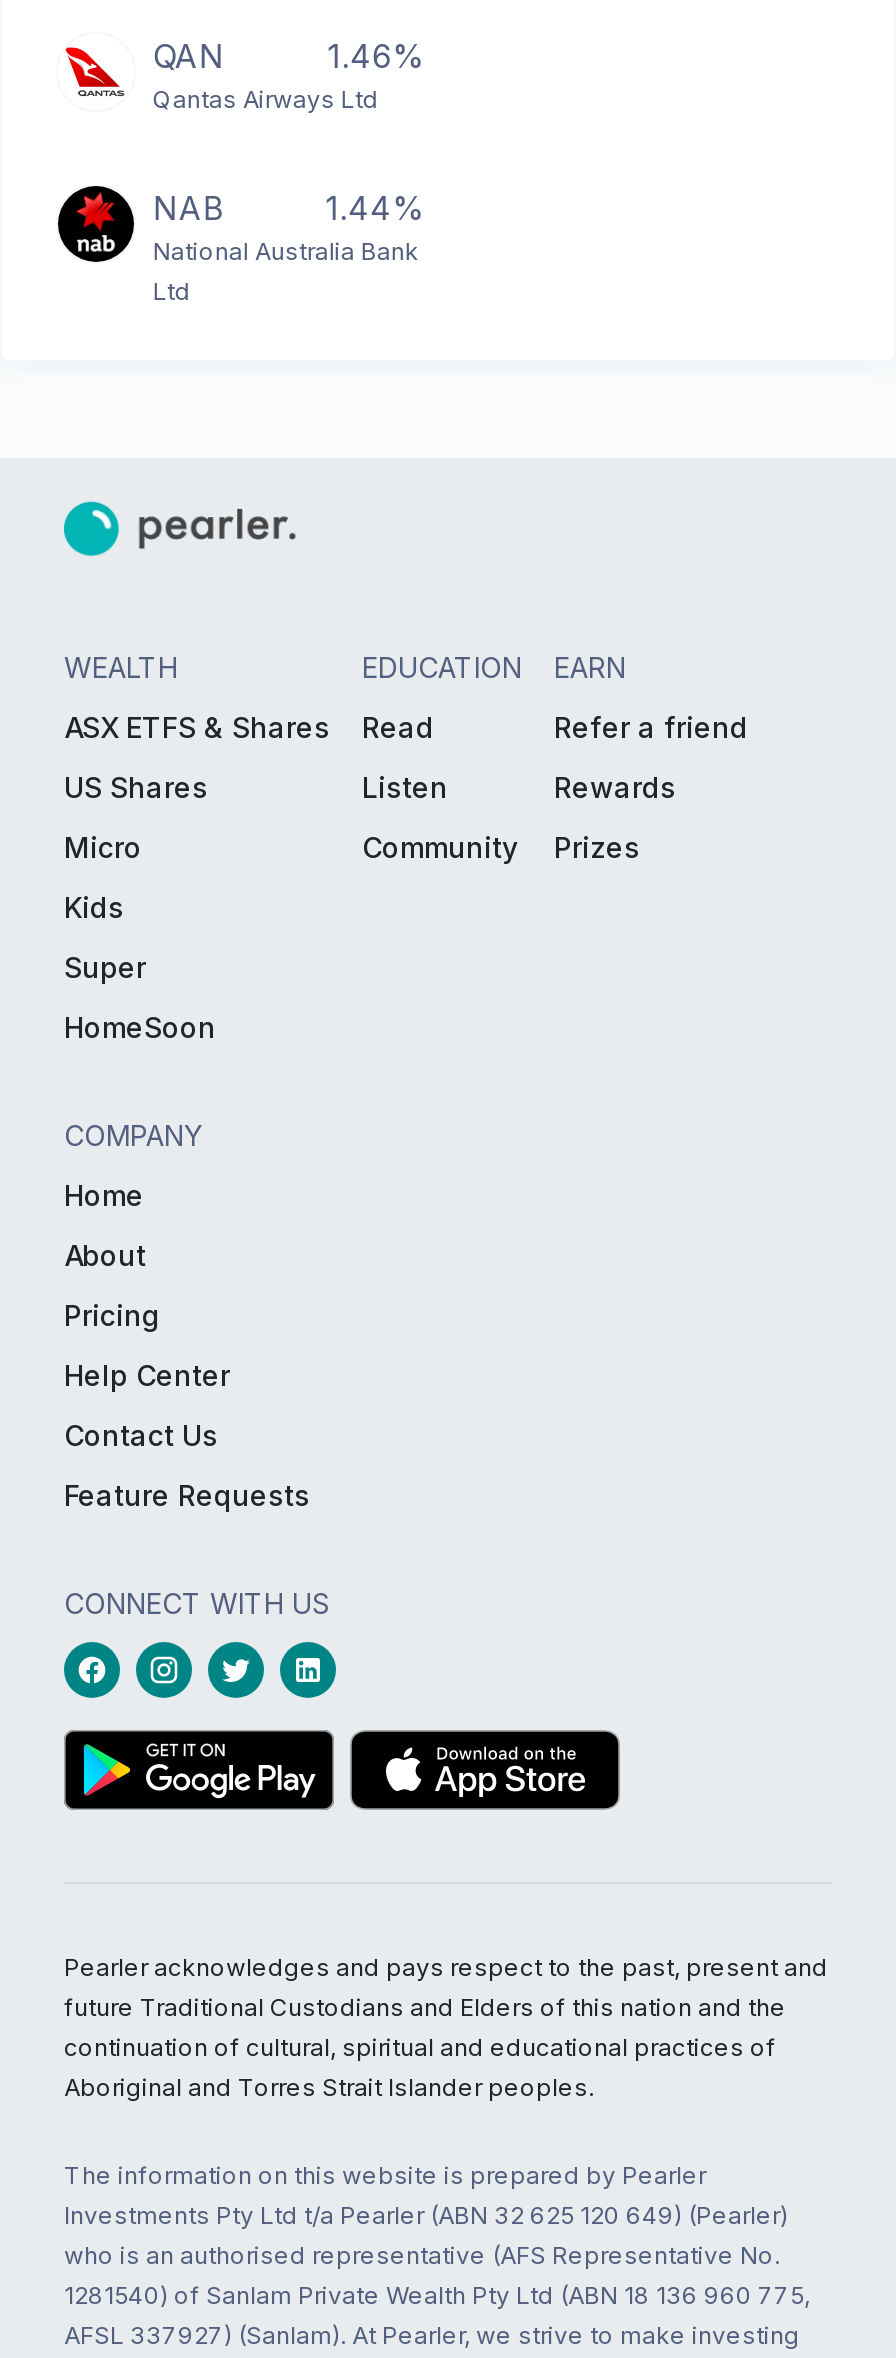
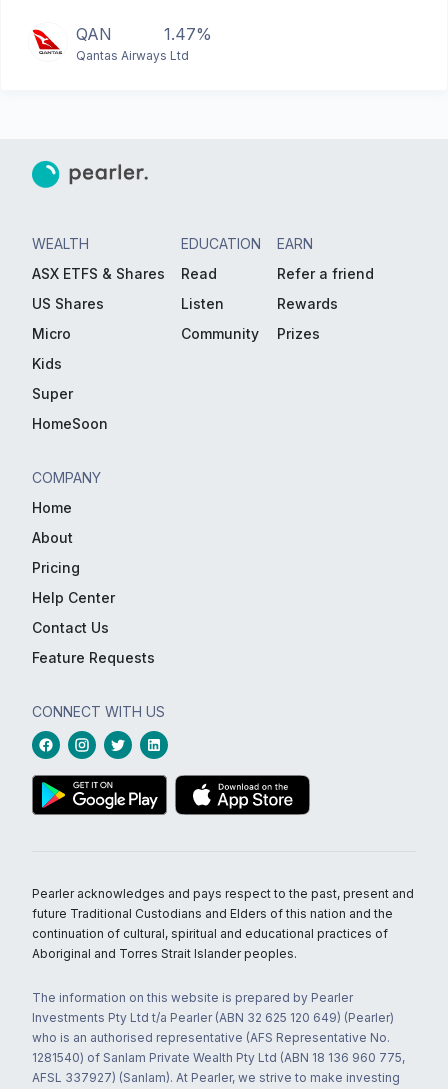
- 1.46%
+ 1.47%

- [image]
- NAB
- 1.44%
- National Australia Bank
- Ltd
